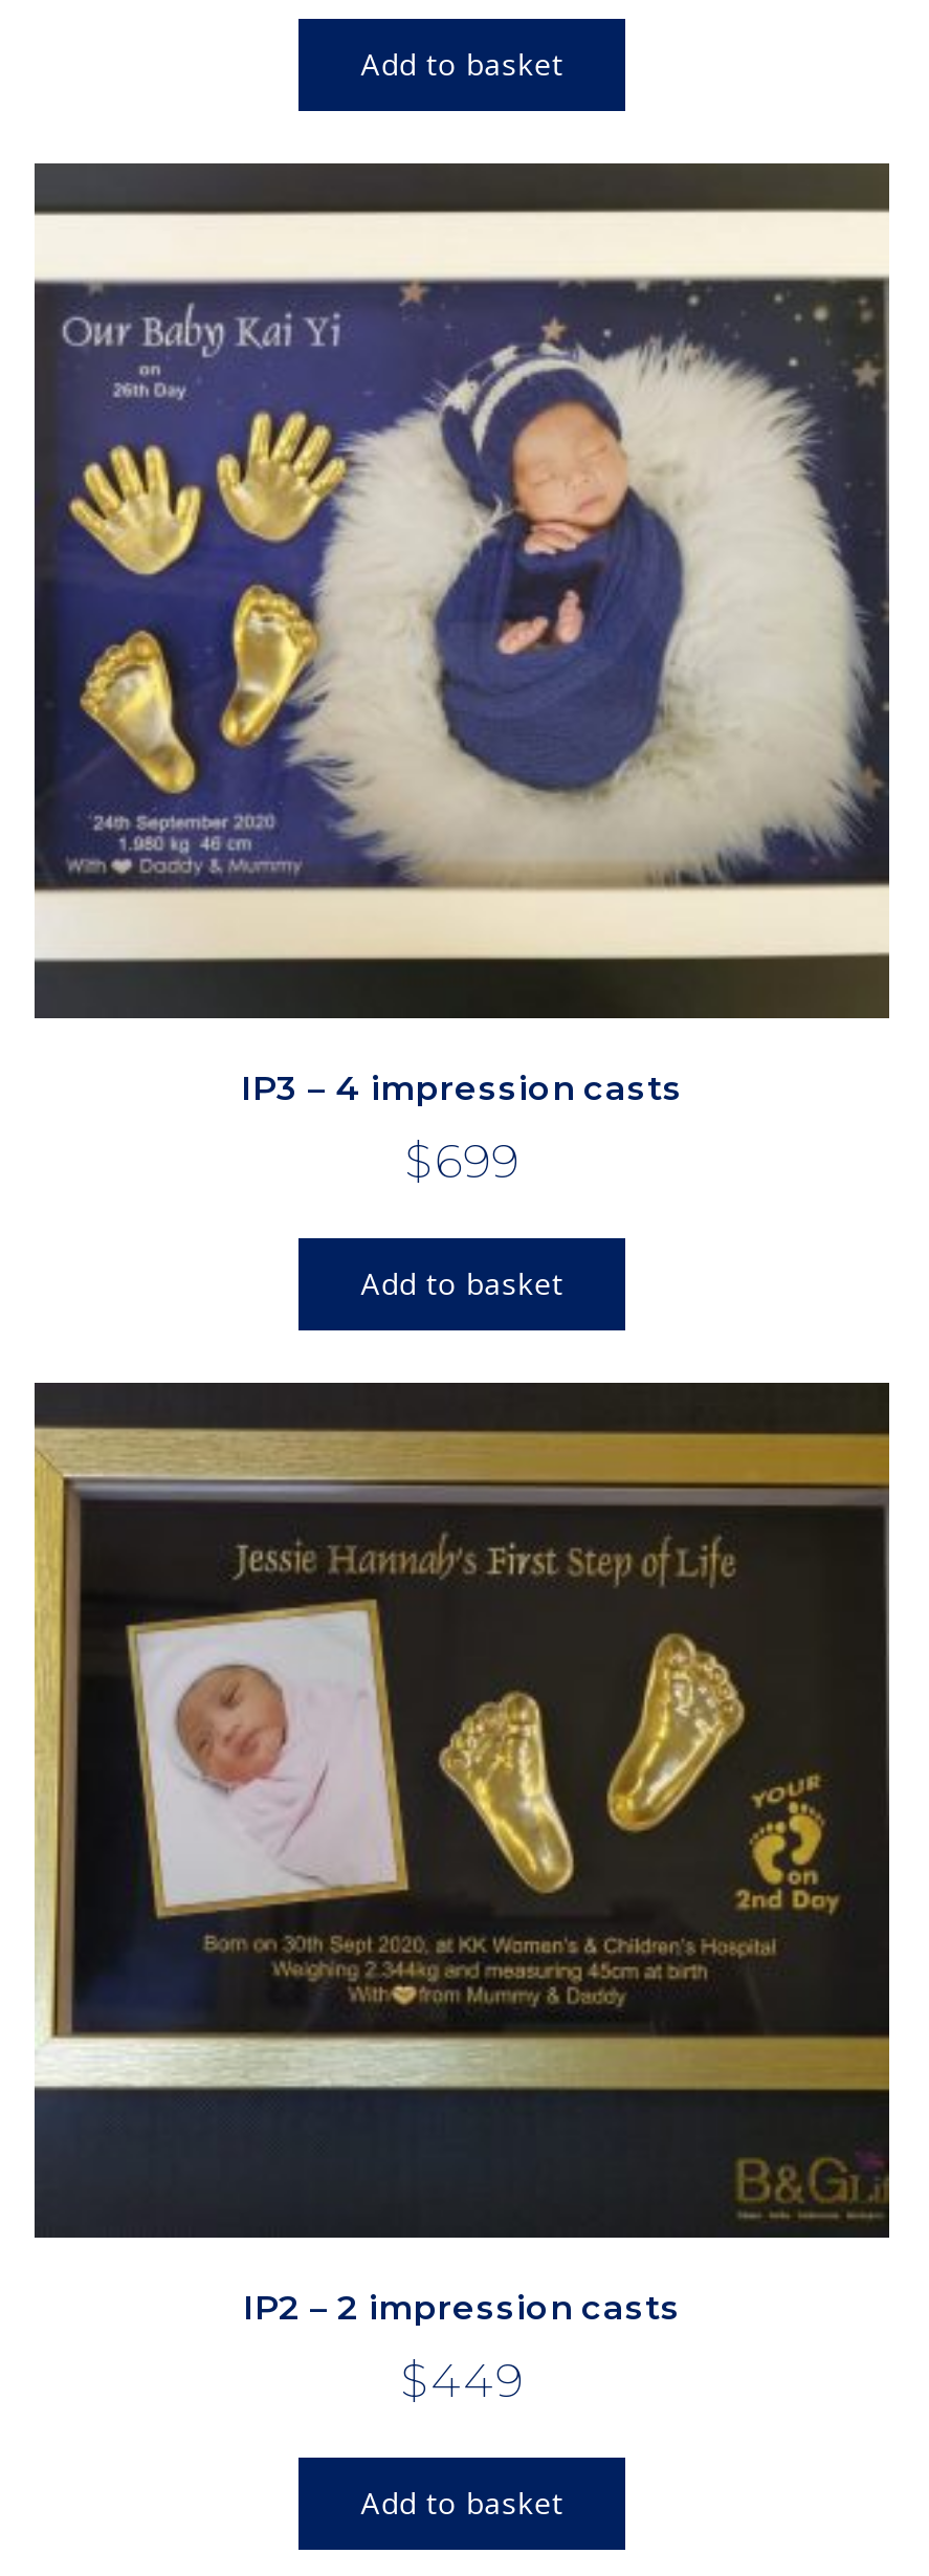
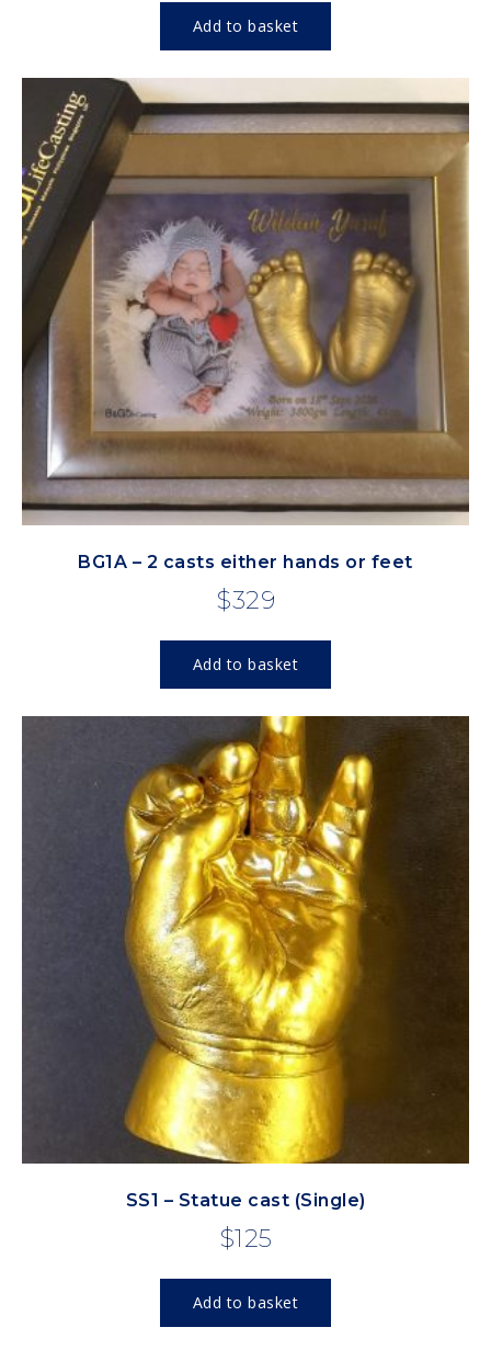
- [image]
- IP3 – 4 impression casts
- $699
+ [image]
+ BG1A – 2 casts either hands or feet
+ $329

- [image]
- IP2 – 2 impression casts
- $449
+ [image]
+ SS1 – Statue cast (Single)
+ $125
